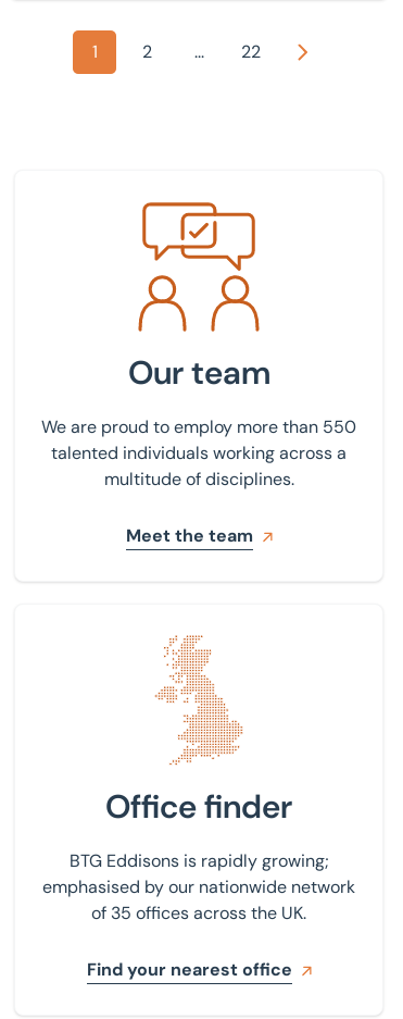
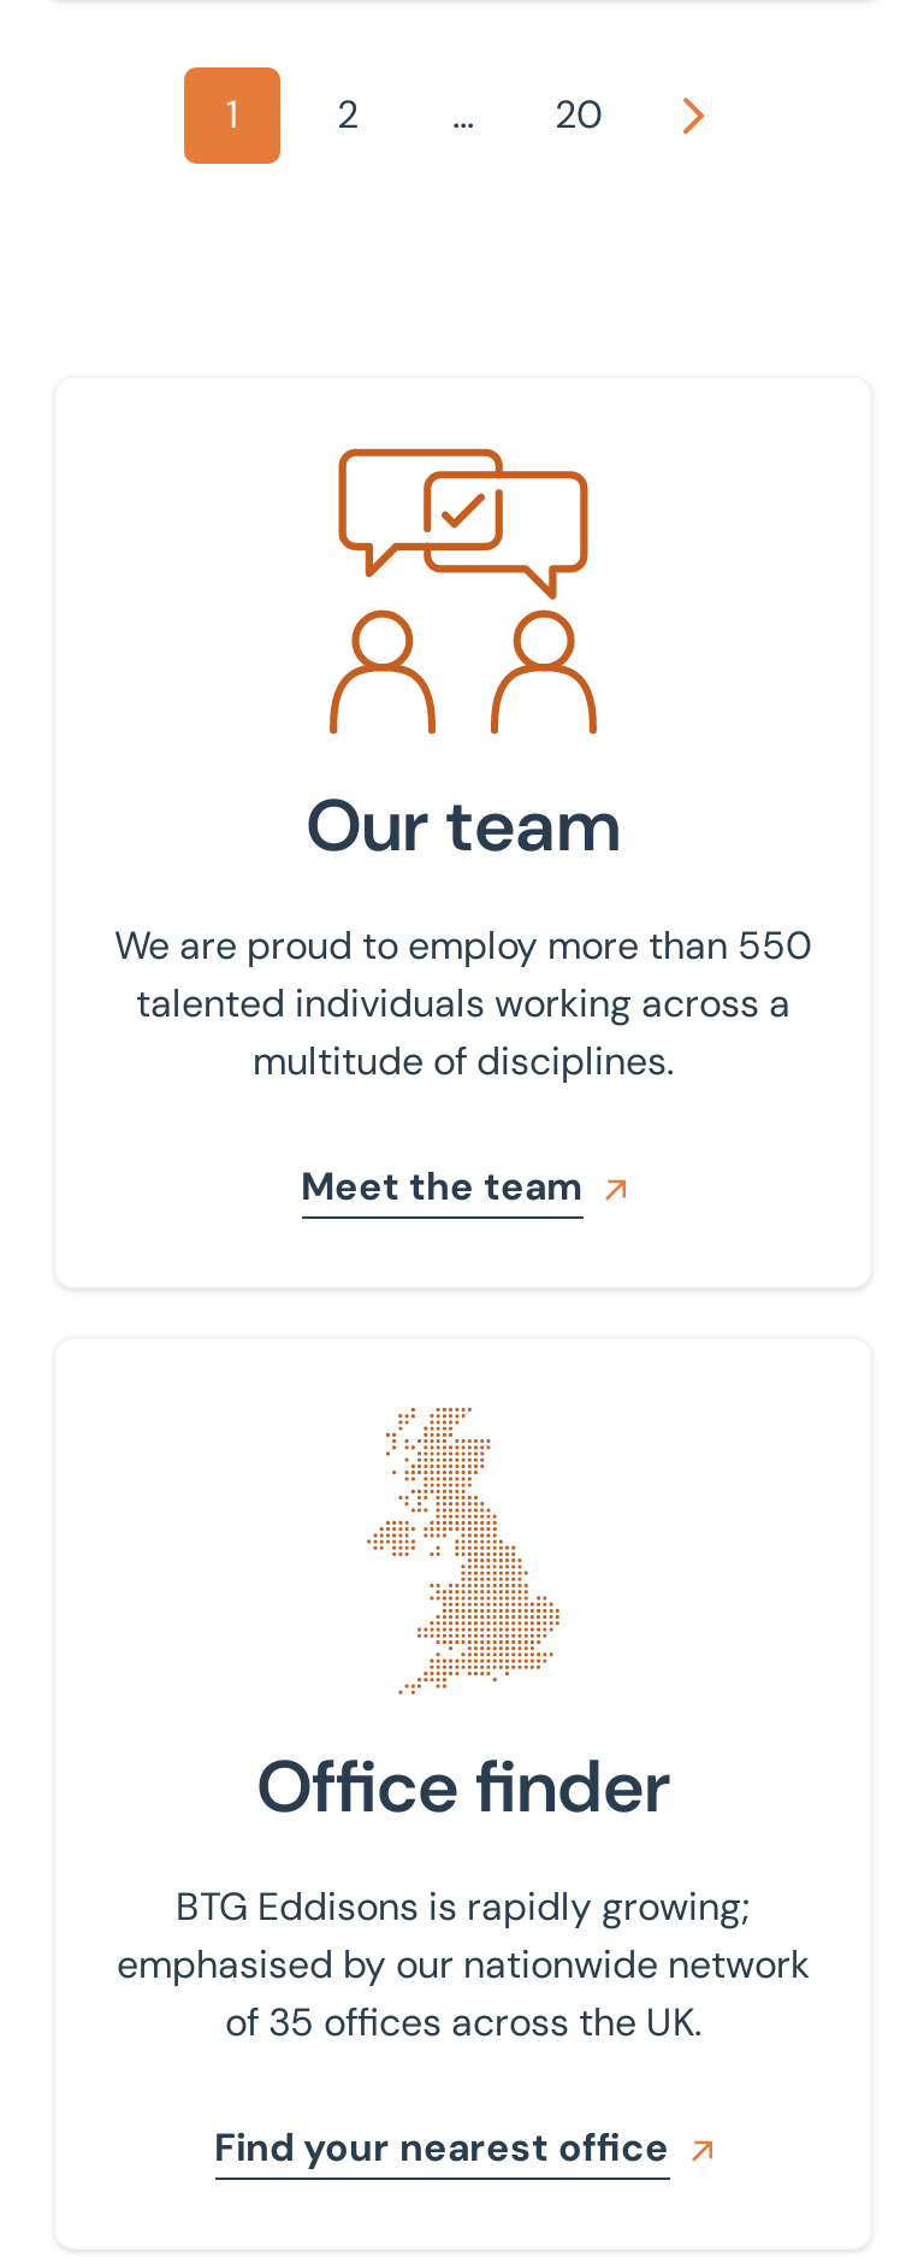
- 22
+ 20
